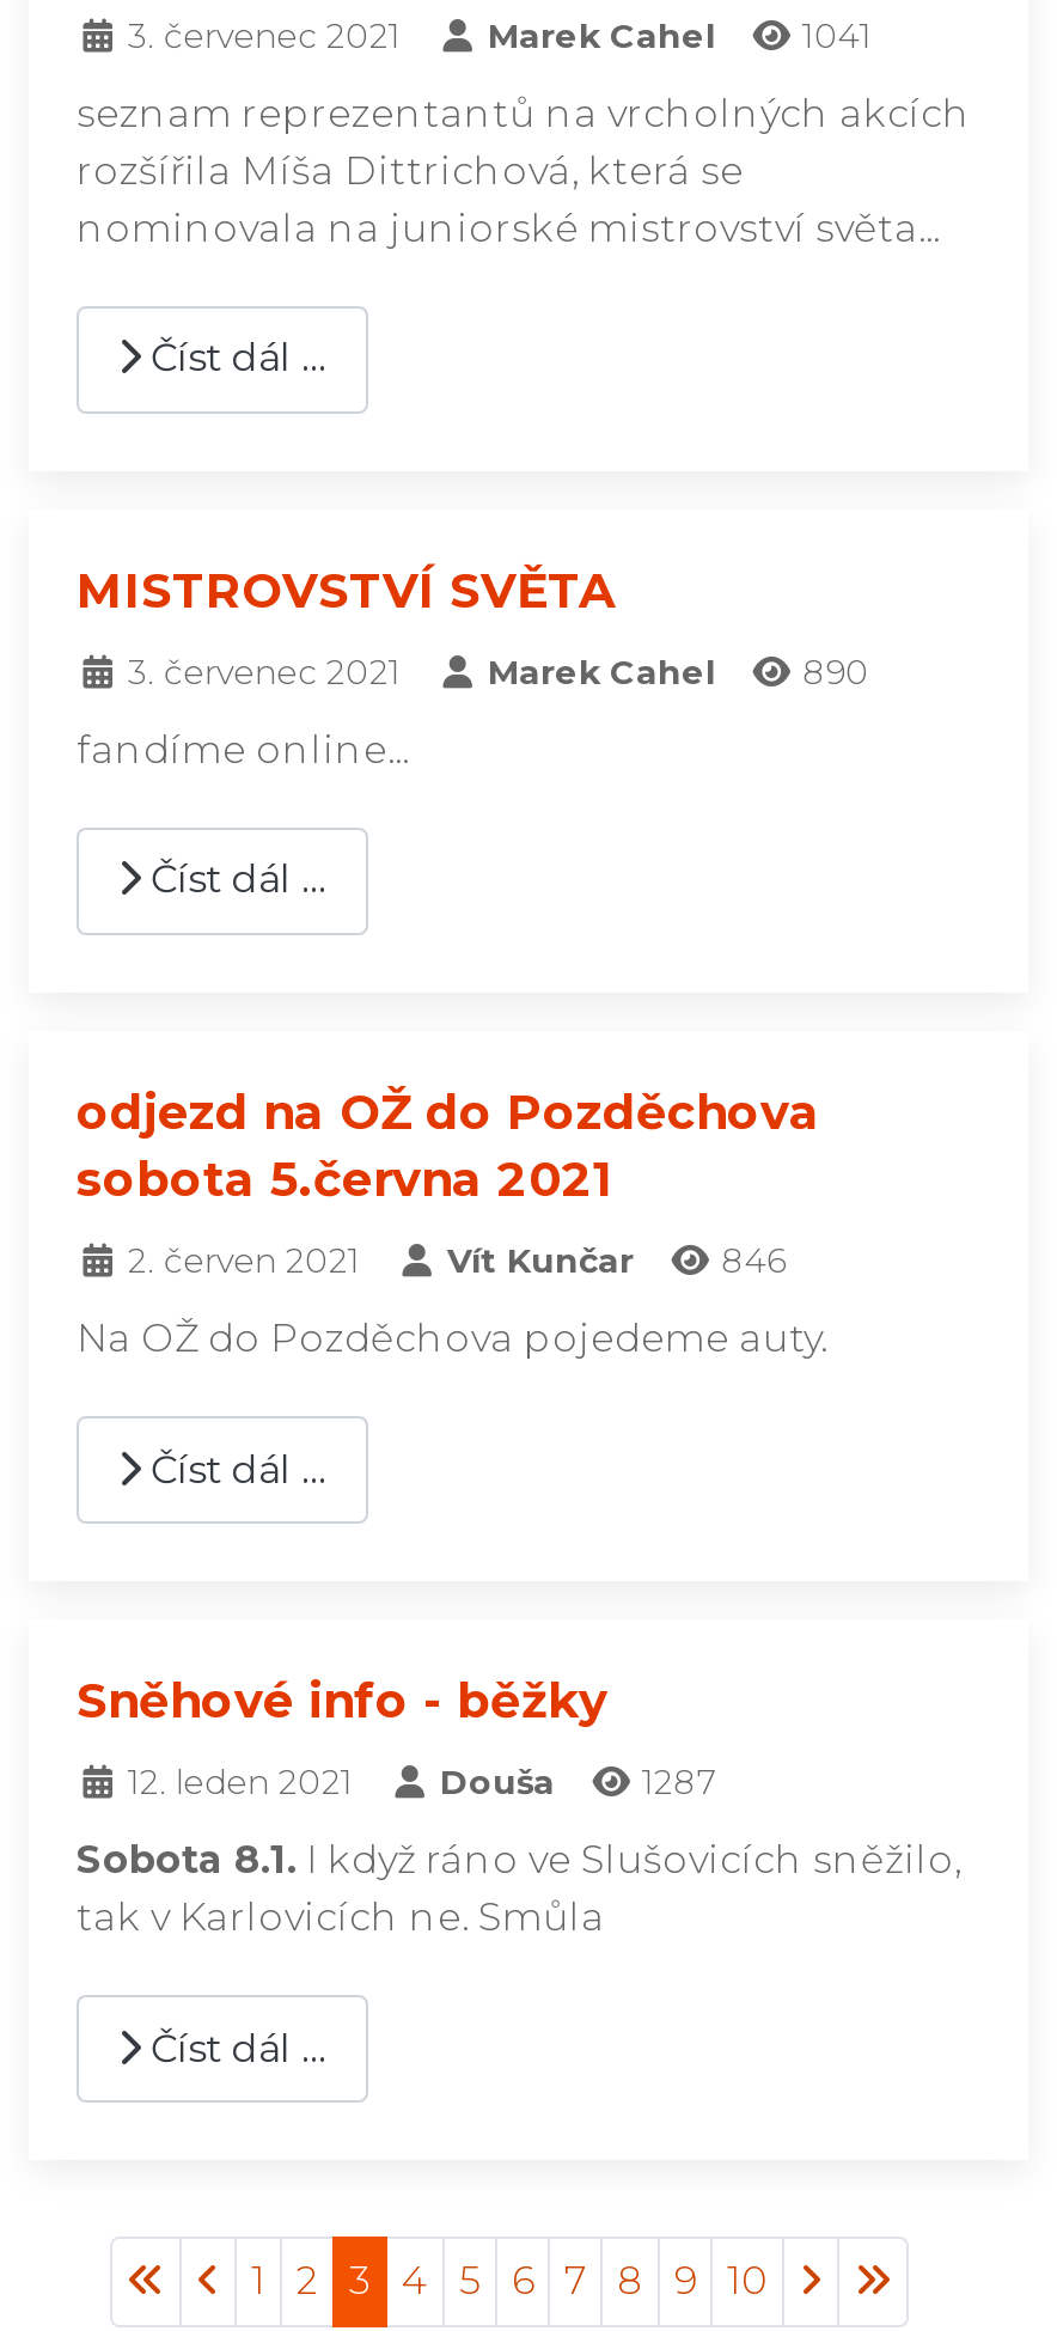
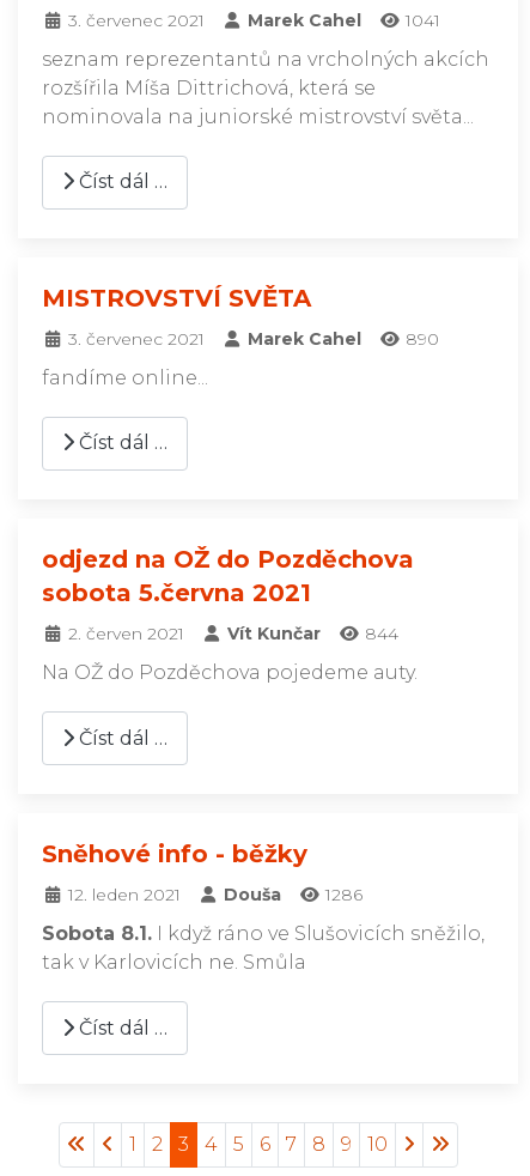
- 846
+ 844

- 1287
+ 1286
